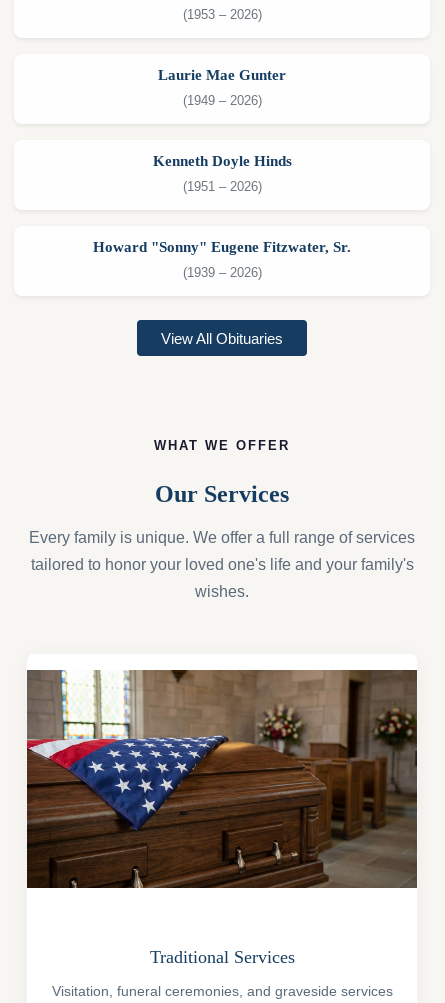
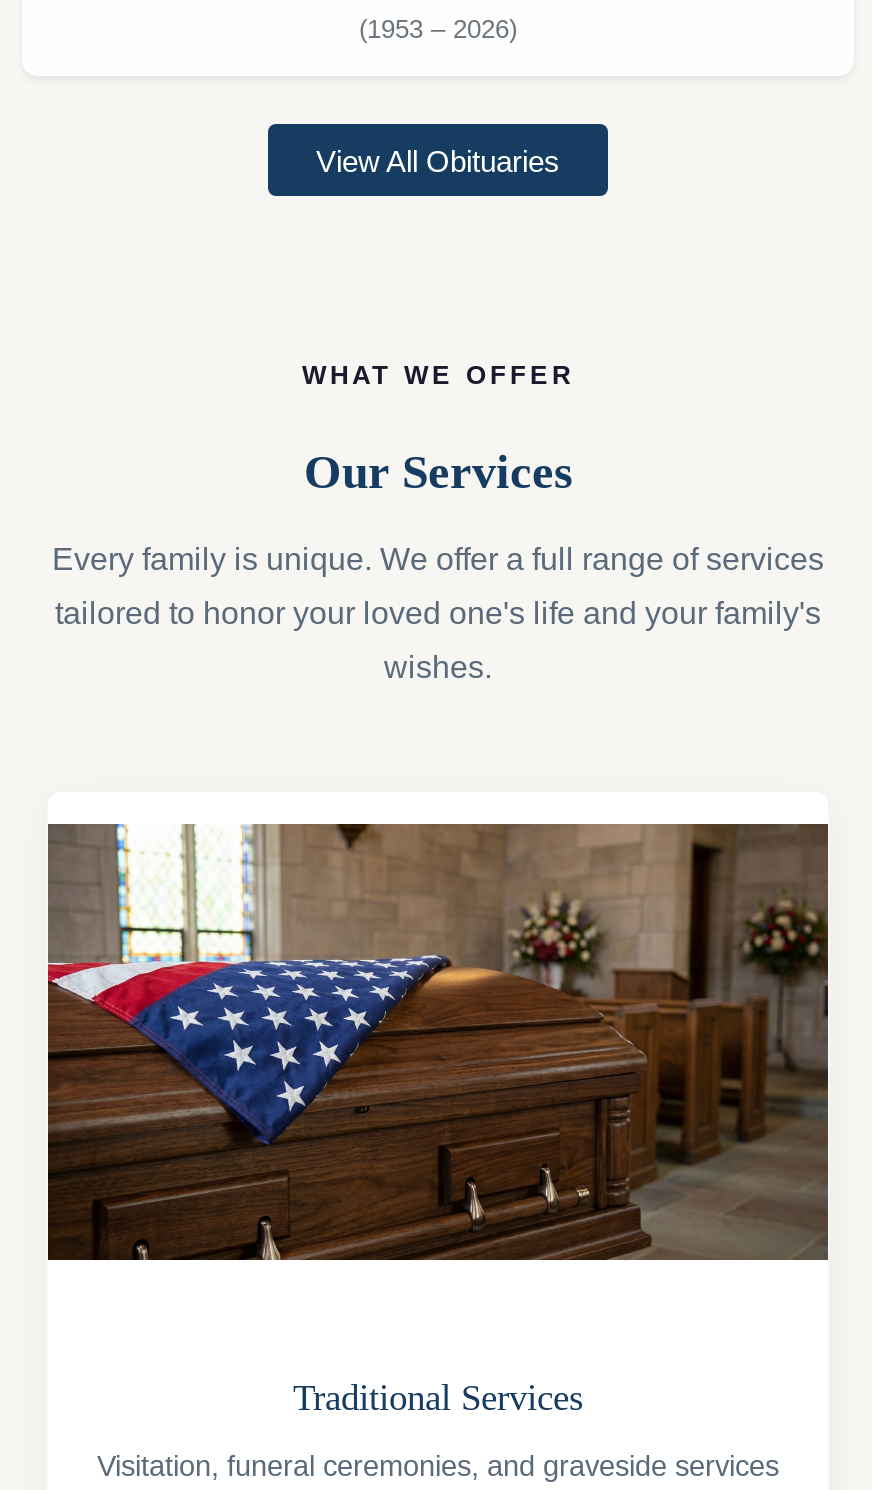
- Laurie Mae Gunter
- (1949 – 2026)

- Kenneth Doyle Hinds
- (1951 – 2026)

- Howard "Sonny" Eugene Fitzwater, Sr.
- (1939 – 2026)
